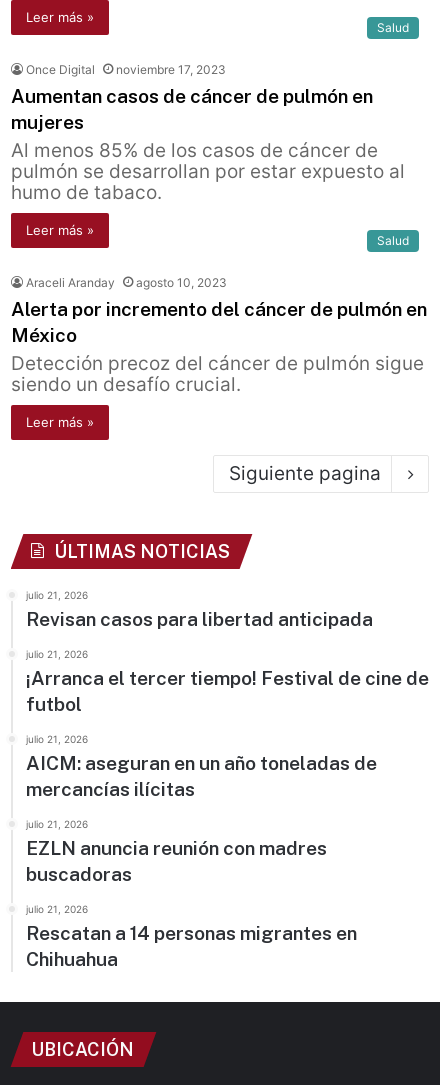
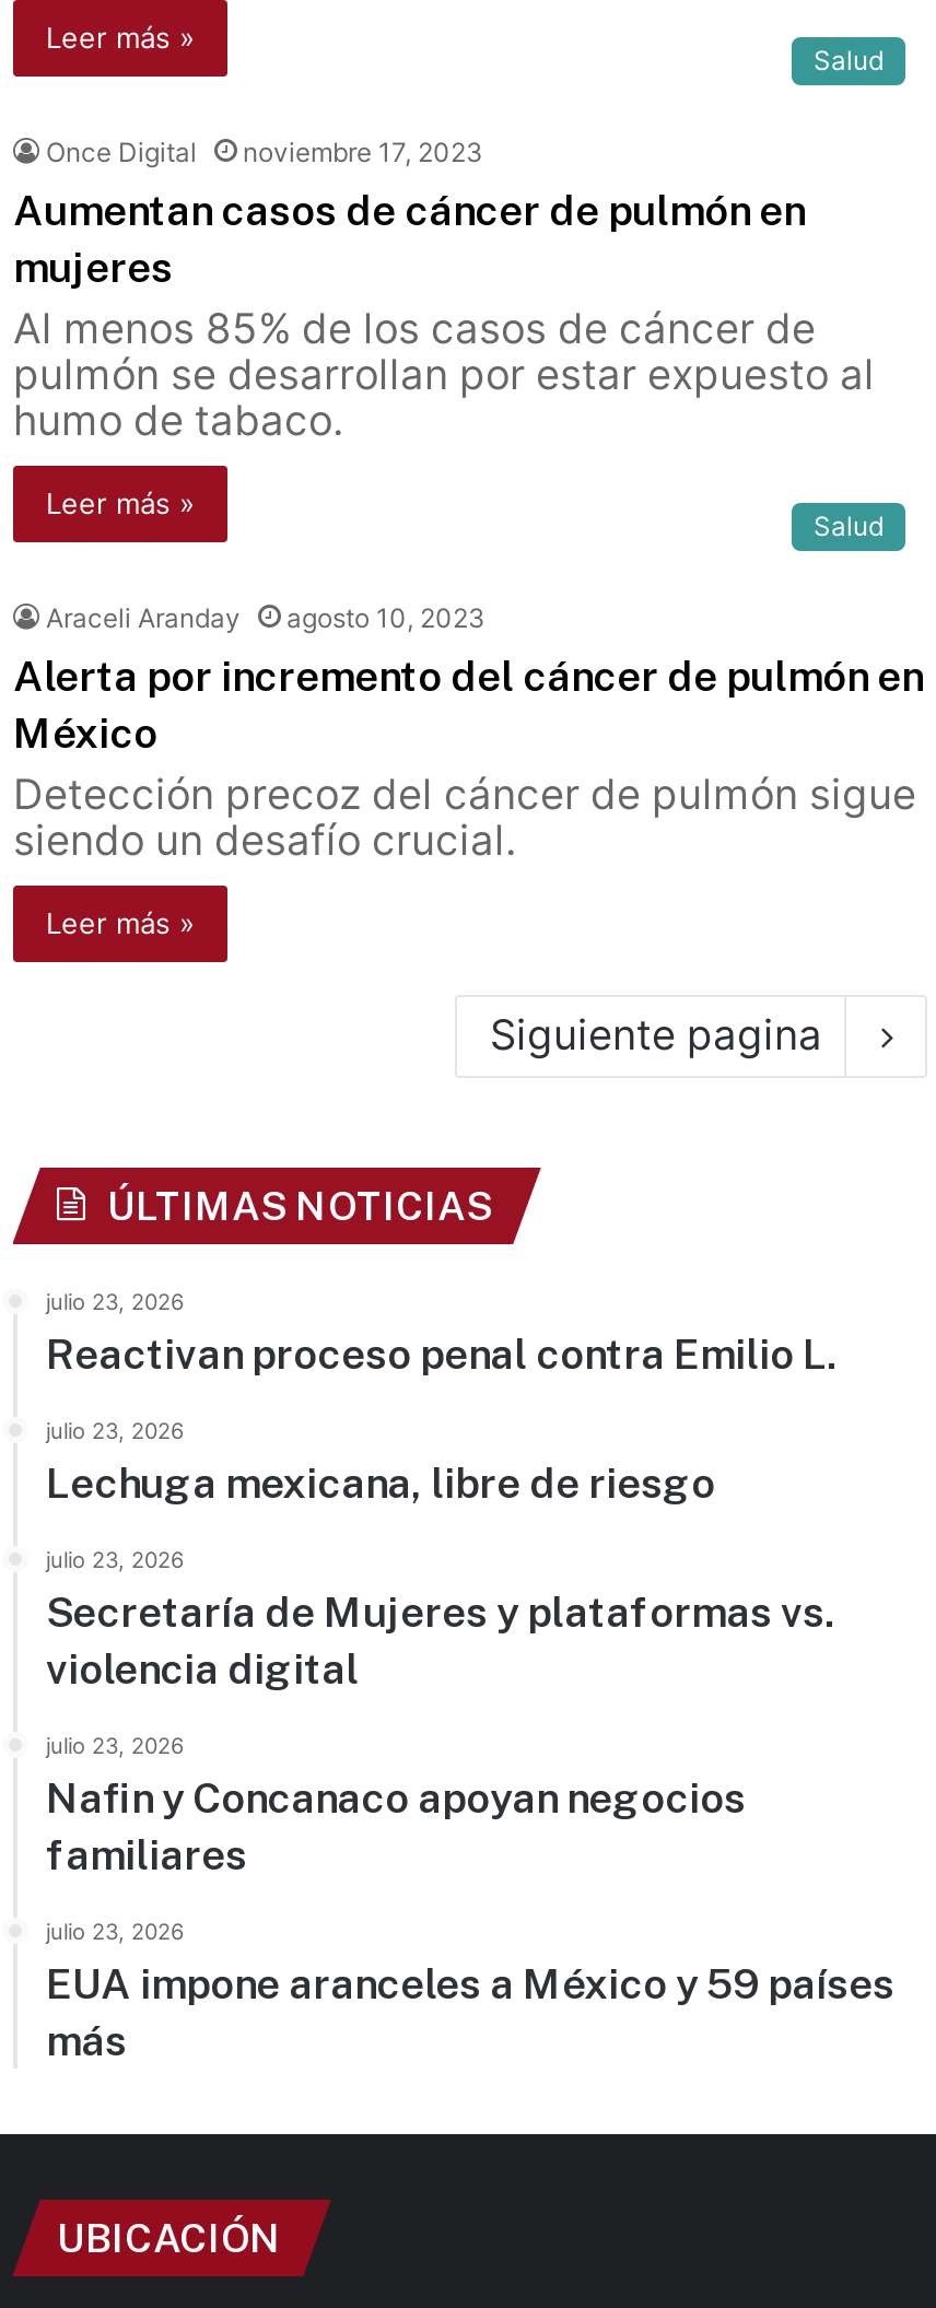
- julio 21, 2026
- Revisan casos para libertad anticipada
+ julio 23, 2026
+ Reactivan proceso penal contra Emilio L.

- julio 21, 2026
- ¡Arranca el tercer tiempo! Festival de cine de
- futbol
+ julio 23, 2026
+ Lechuga mexicana, libre de riesgo

- julio 21, 2026
- AICM: aseguran en un año toneladas de
- mercancías ilícitas
+ julio 23, 2026
+ Secretaría de Mujeres y plataformas vs.
+ violencia digital

- julio 21, 2026
- EZLN anuncia reunión con madres
- buscadoras
+ julio 23, 2026
+ Nafin y Concanaco apoyan negocios
+ familiares

- julio 21, 2026
- Rescatan a 14 personas migrantes en
- Chihuahua
+ julio 23, 2026
+ EUA impone aranceles a México y 59 países
+ más
